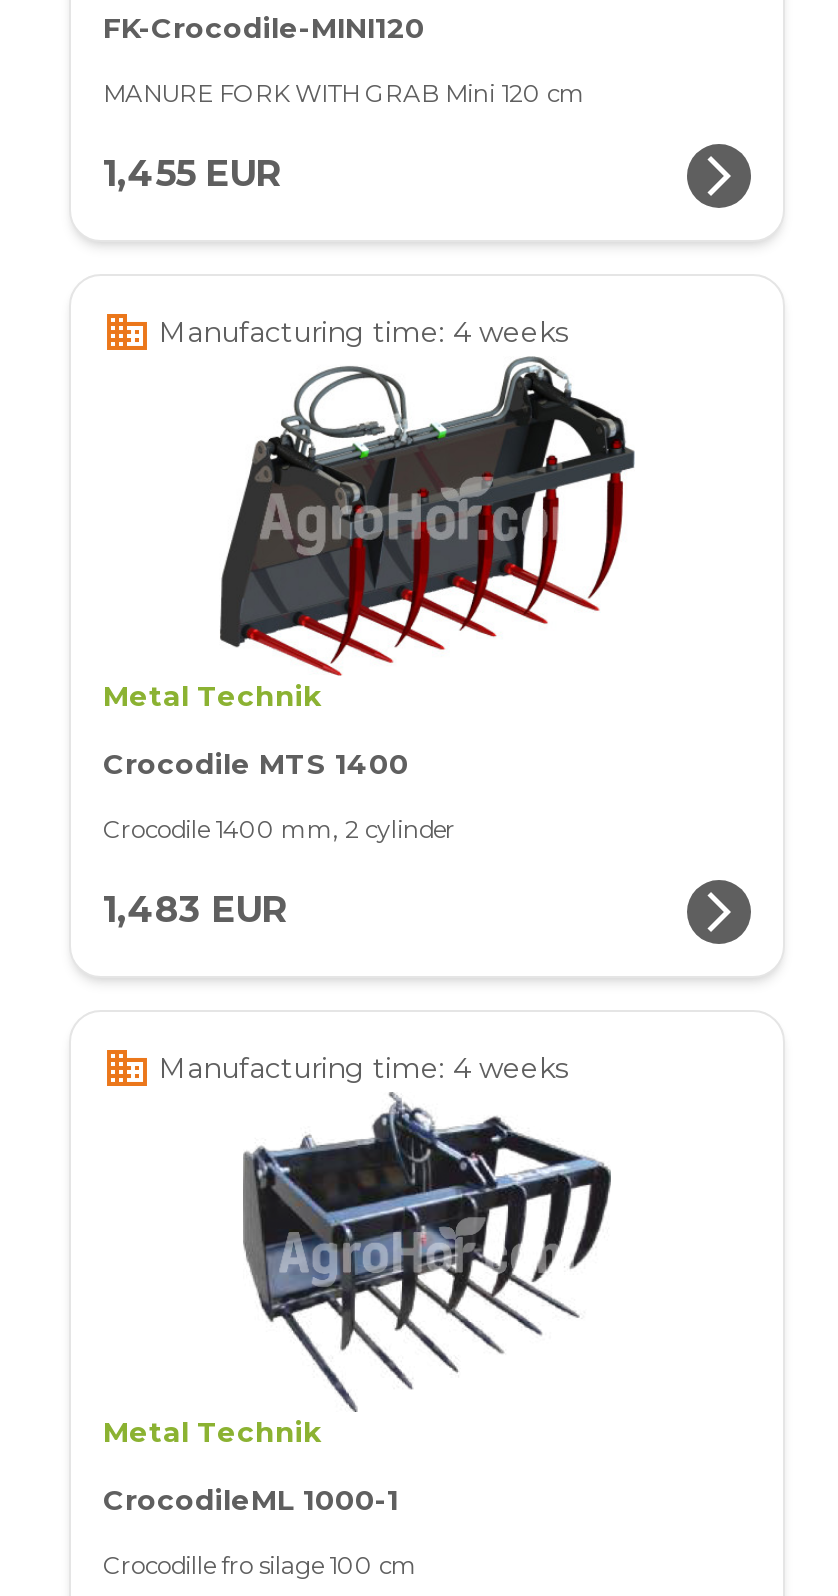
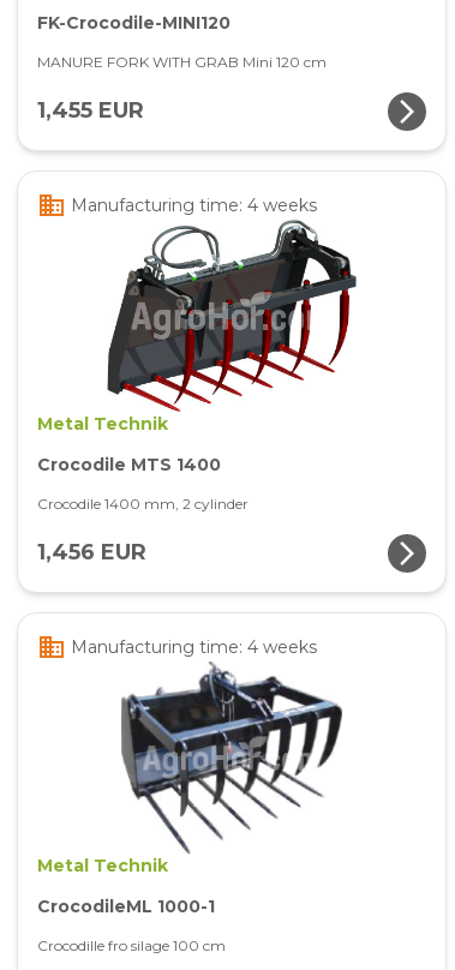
- 1,483 EUR
+ 1,456 EUR
